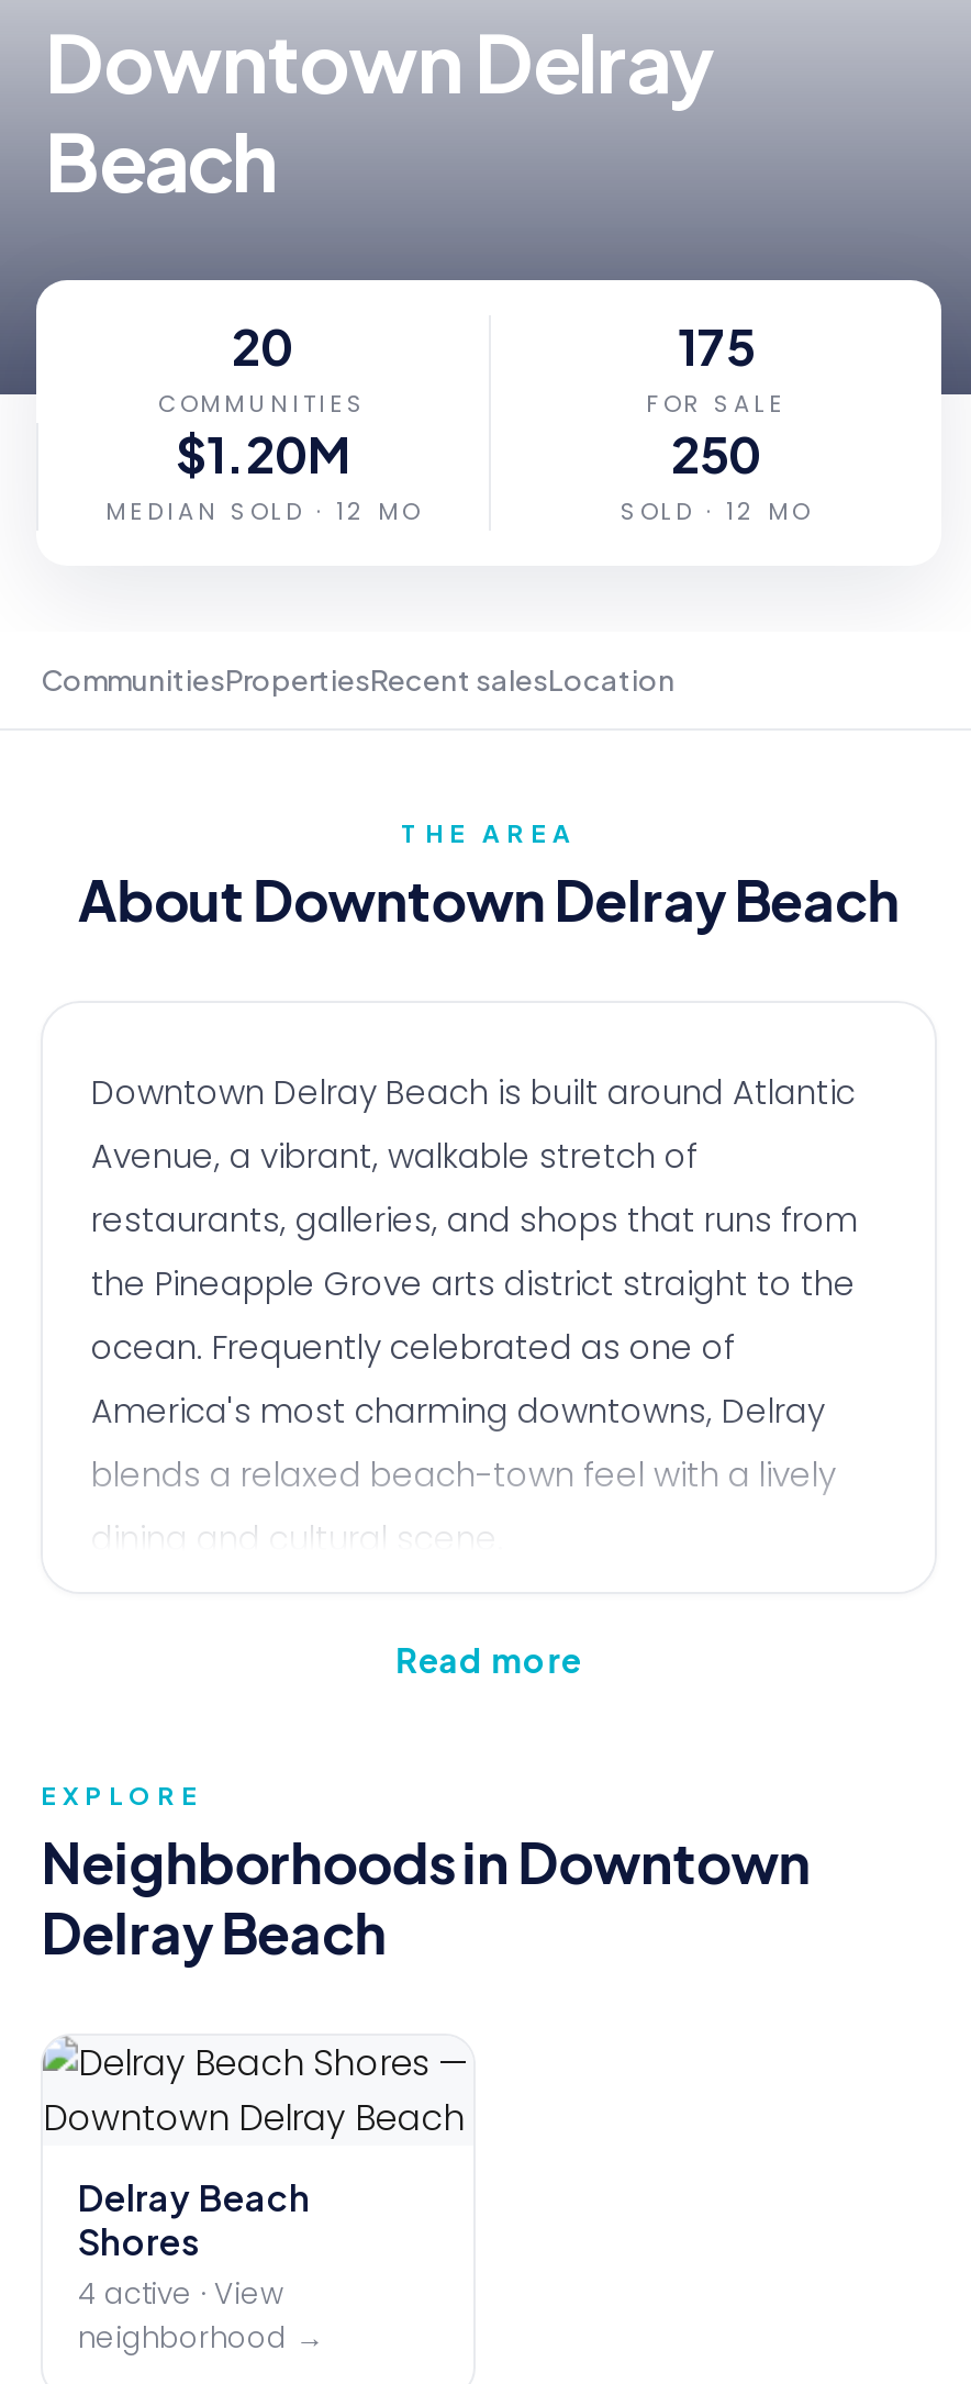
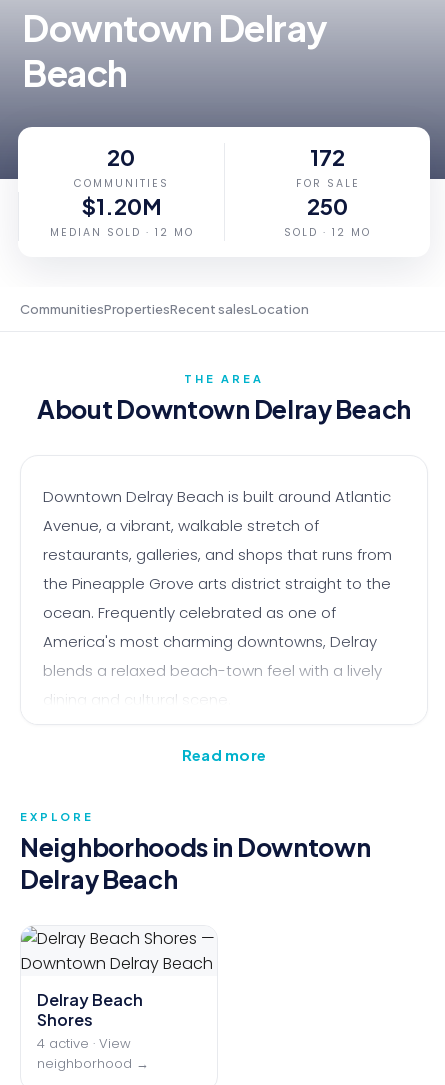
- 175
+ 172
